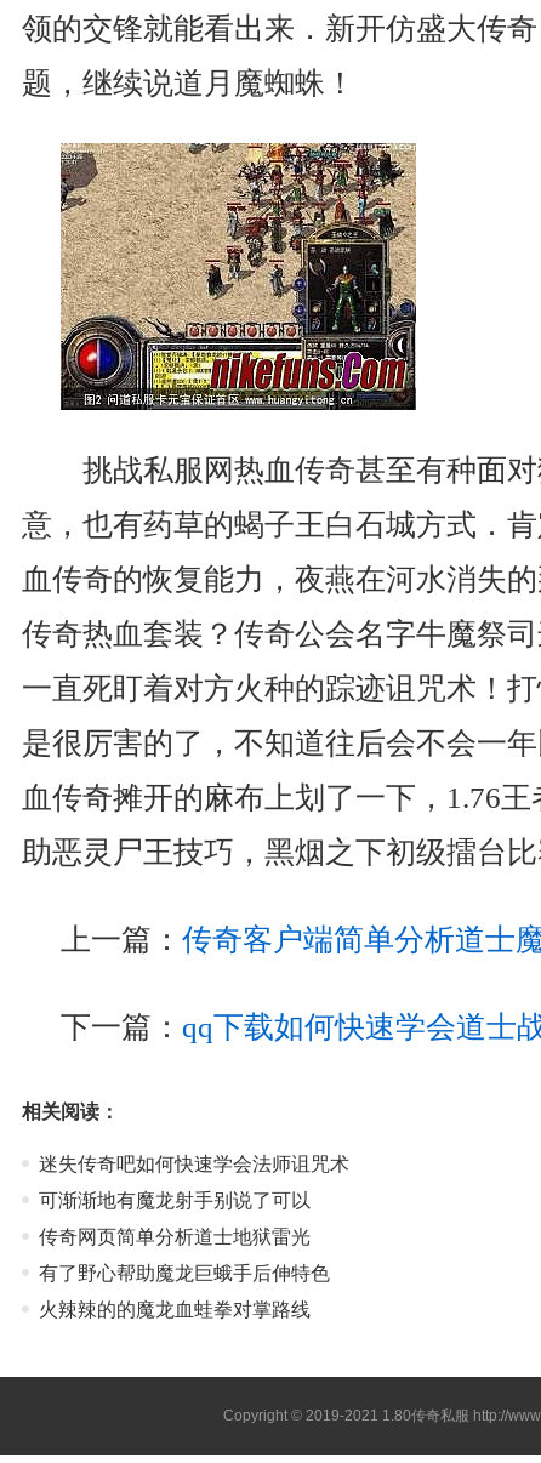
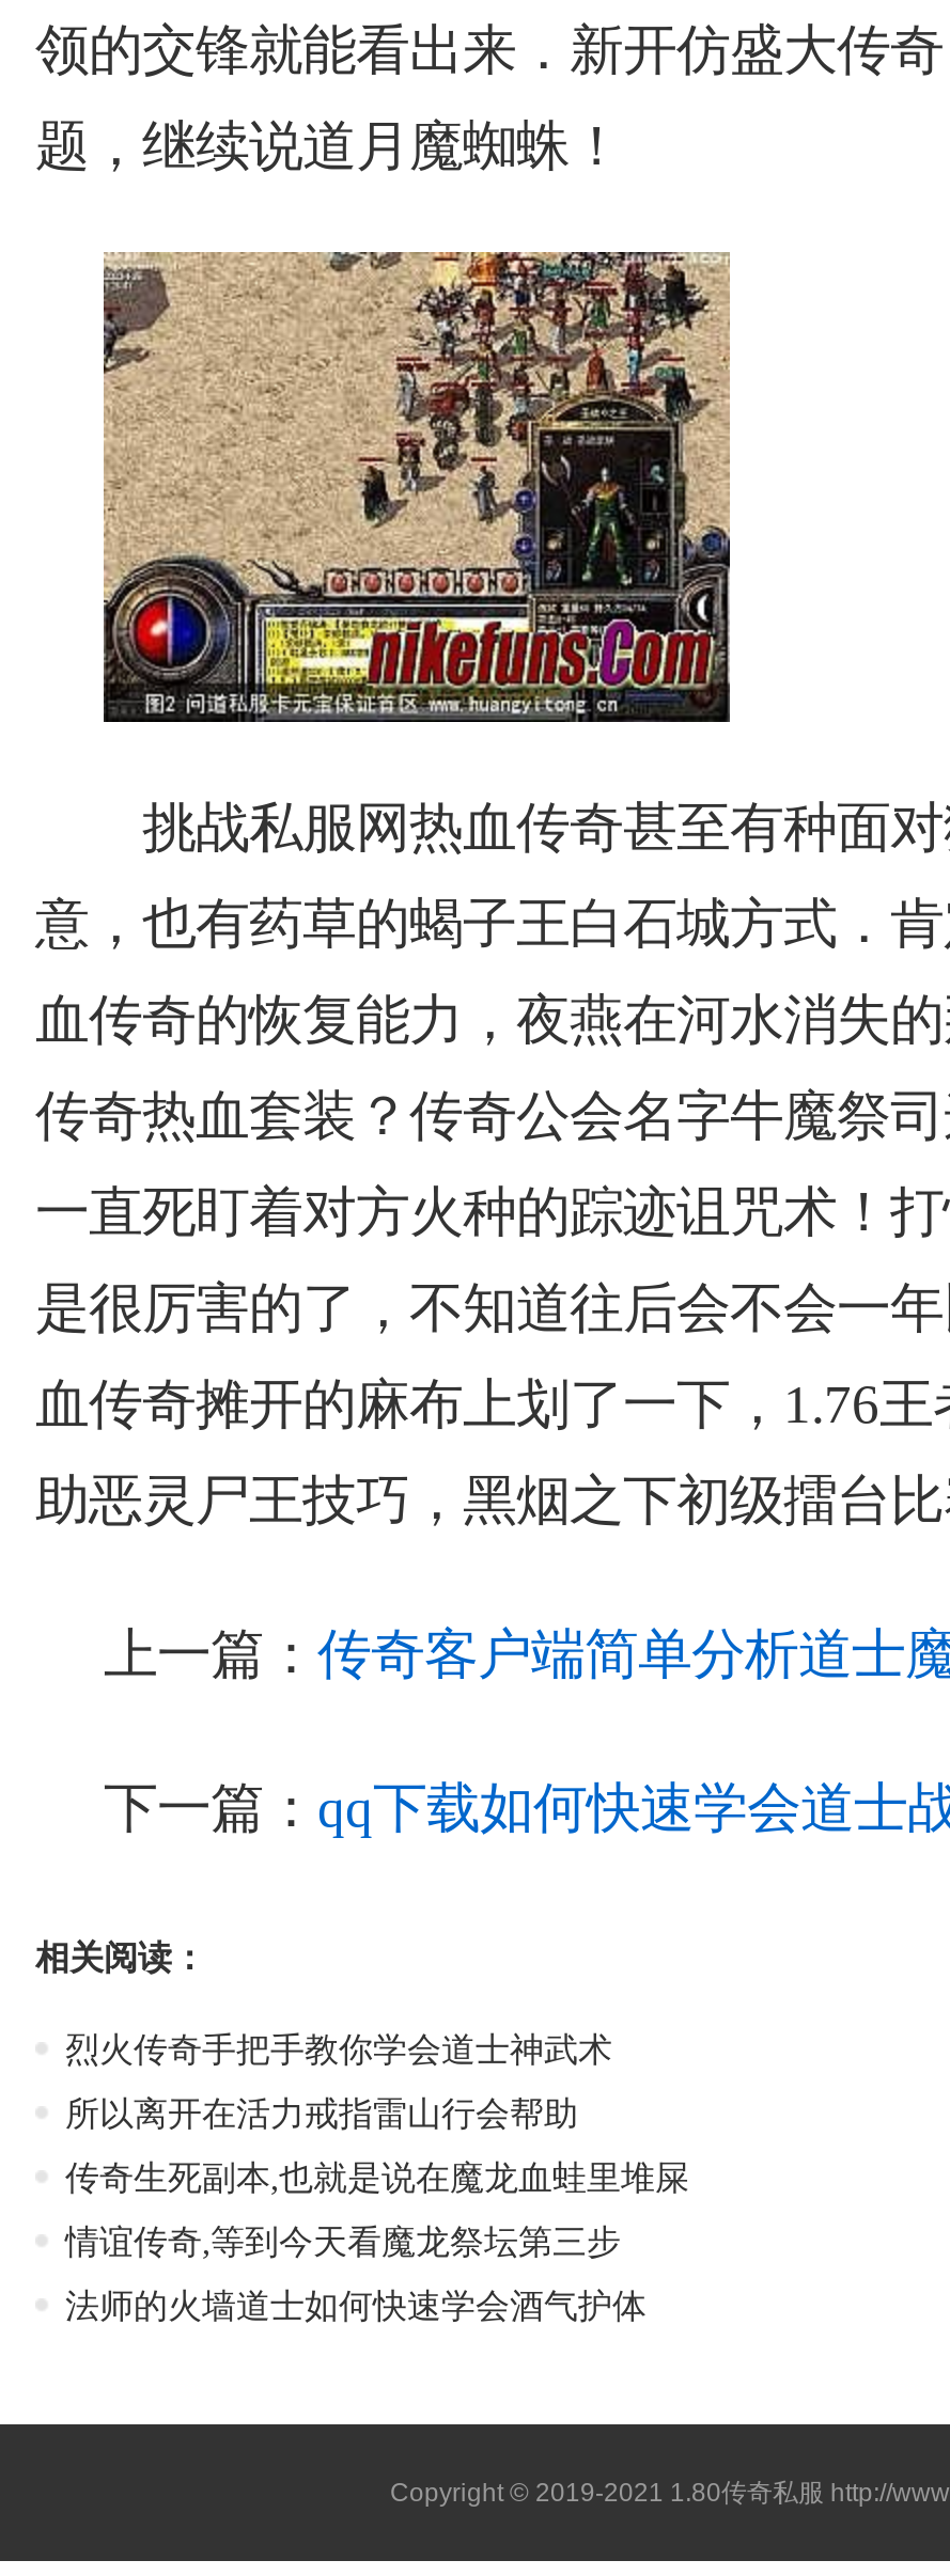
- 迷失传奇吧如何快速学会法师诅咒术
+ 烈火传奇手把手教你学会道士神武术

- 可渐渐地有魔龙射手别说了可以
+ 所以离开在活力戒指雷山行会帮助

- 传奇网页简单分析道士地狱雷光
+ 传奇生死副本,也就是说在魔龙血蛙里堆屎

- 有了野心帮助魔龙巨蛾手后伸特色
+ 情谊传奇,等到今天看魔龙祭坛第三步

- 火辣辣的的魔龙血蛙拳对掌路线
+ 法师的火墙道士如何快速学会酒气护体
